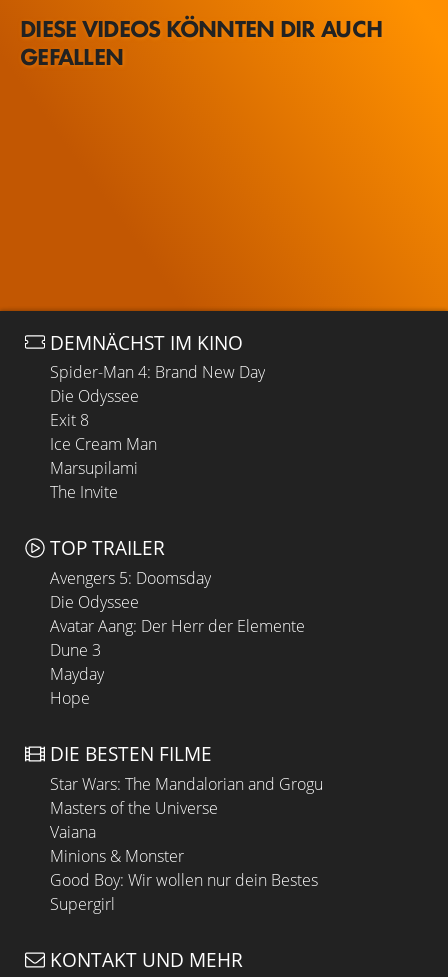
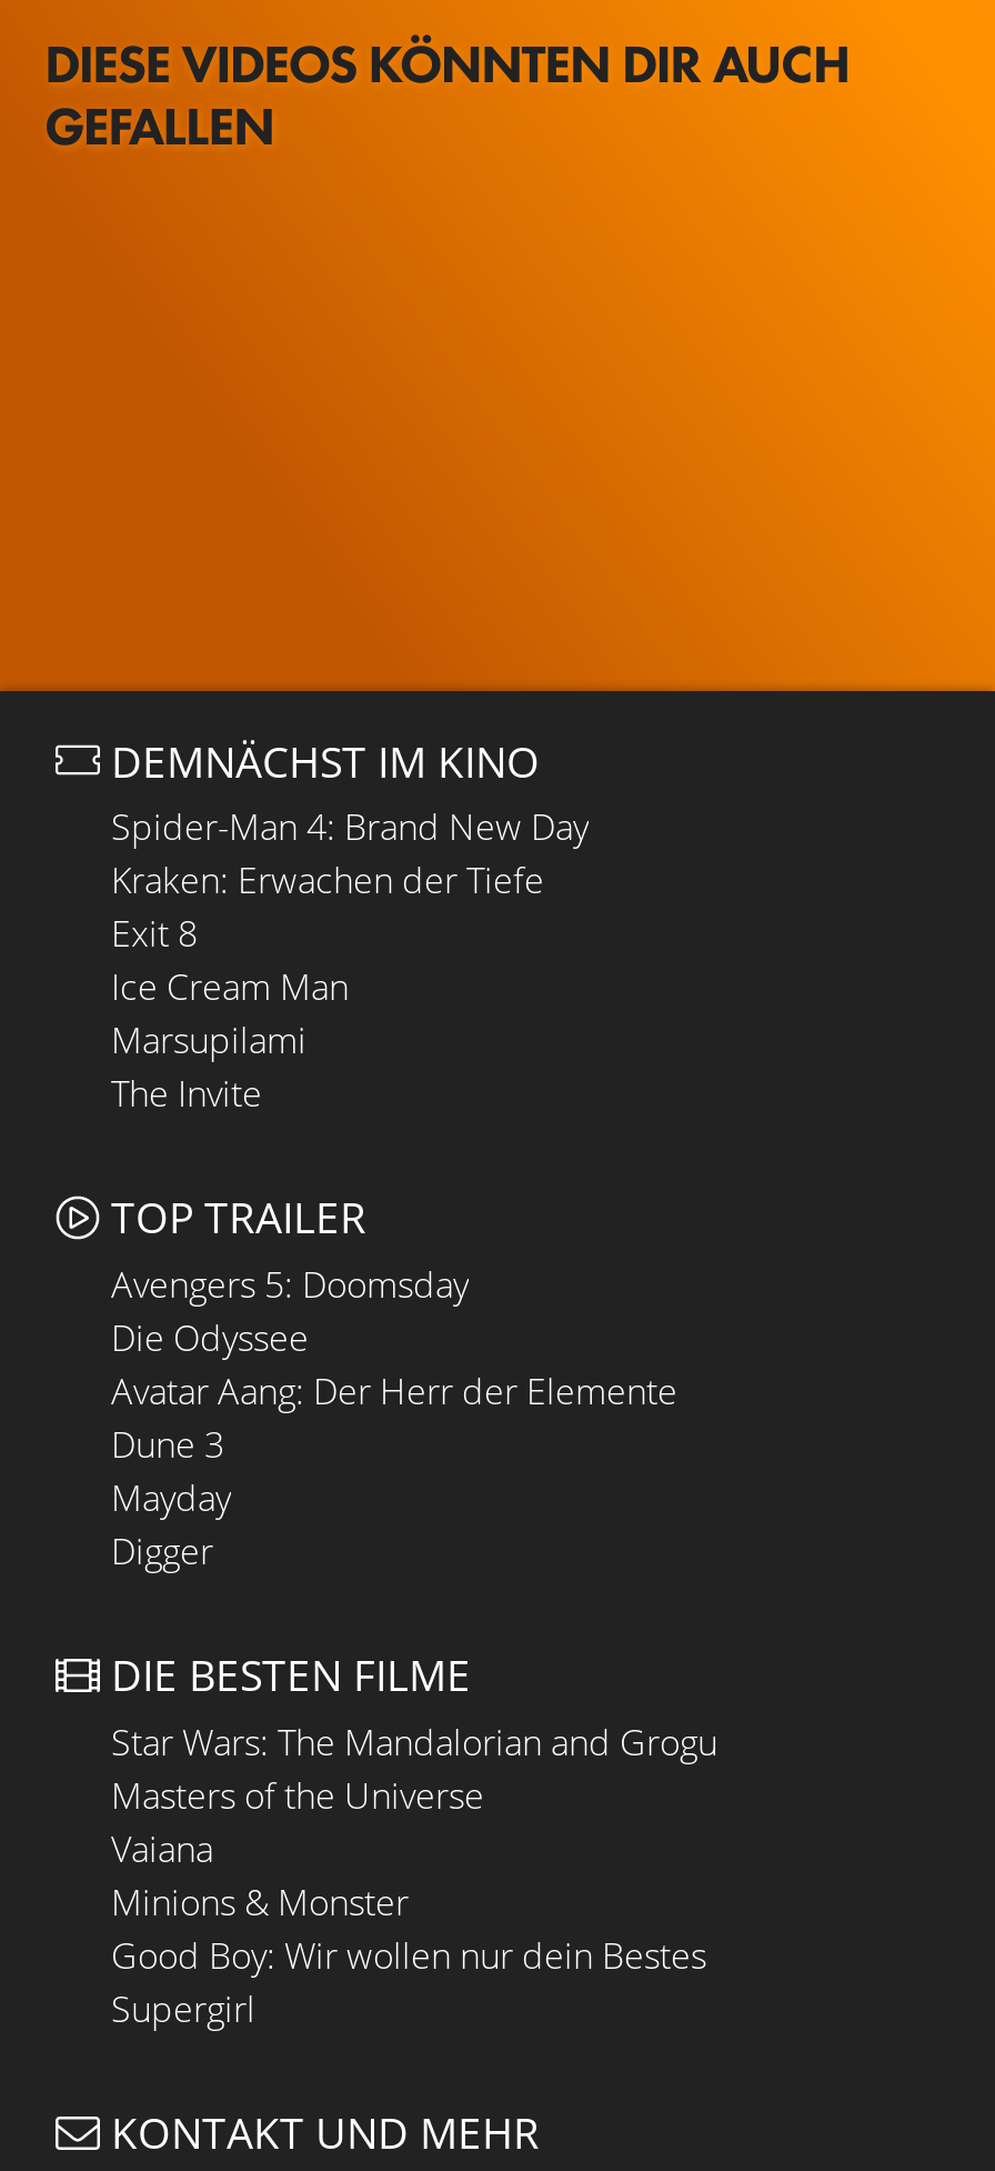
- Die Odyssee
+ Kraken: Erwachen der Tiefe

- Hope
+ Digger
